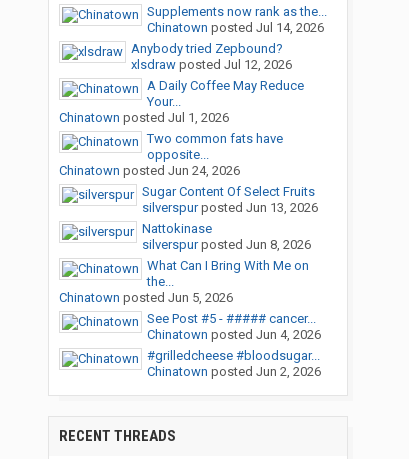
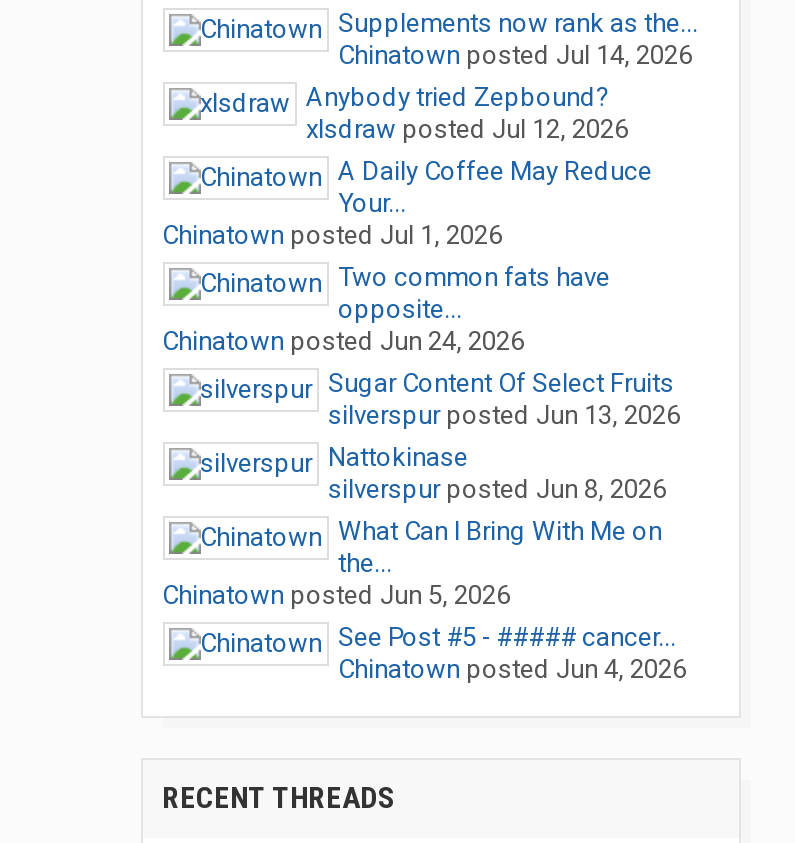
- #grilledcheese #bloodsugar...
- Chinatown posted Jun 2, 2026
